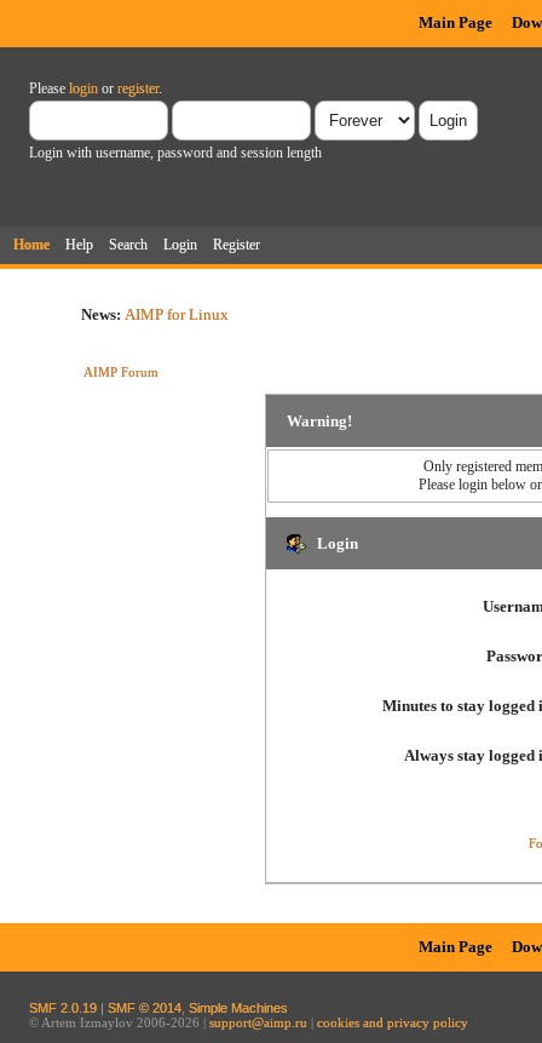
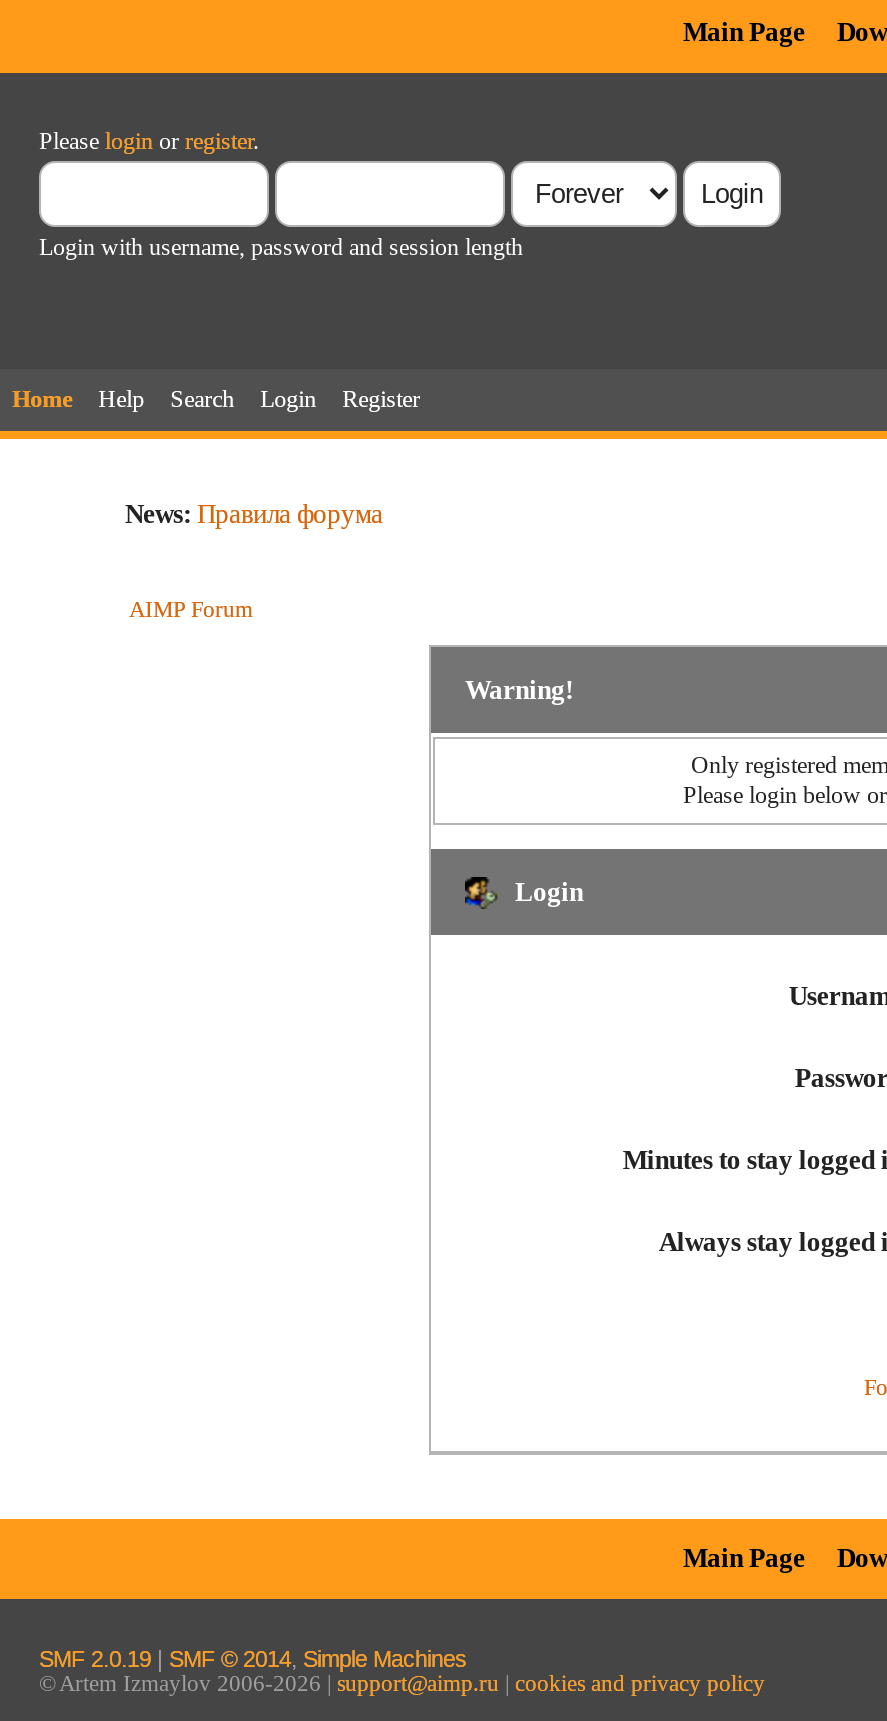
- News: AIMP for Linux
+ News: Правила форума
